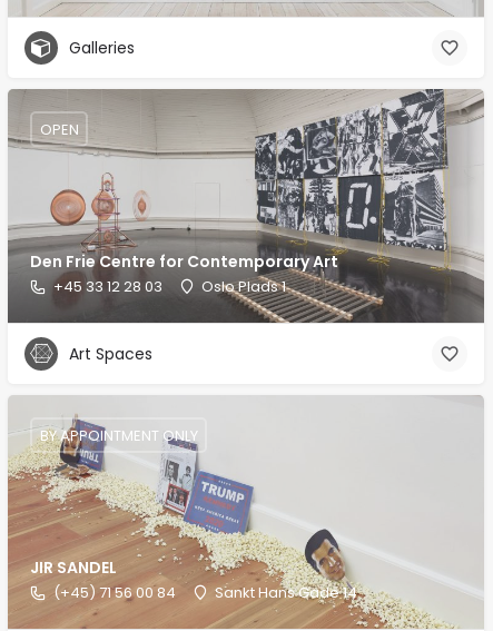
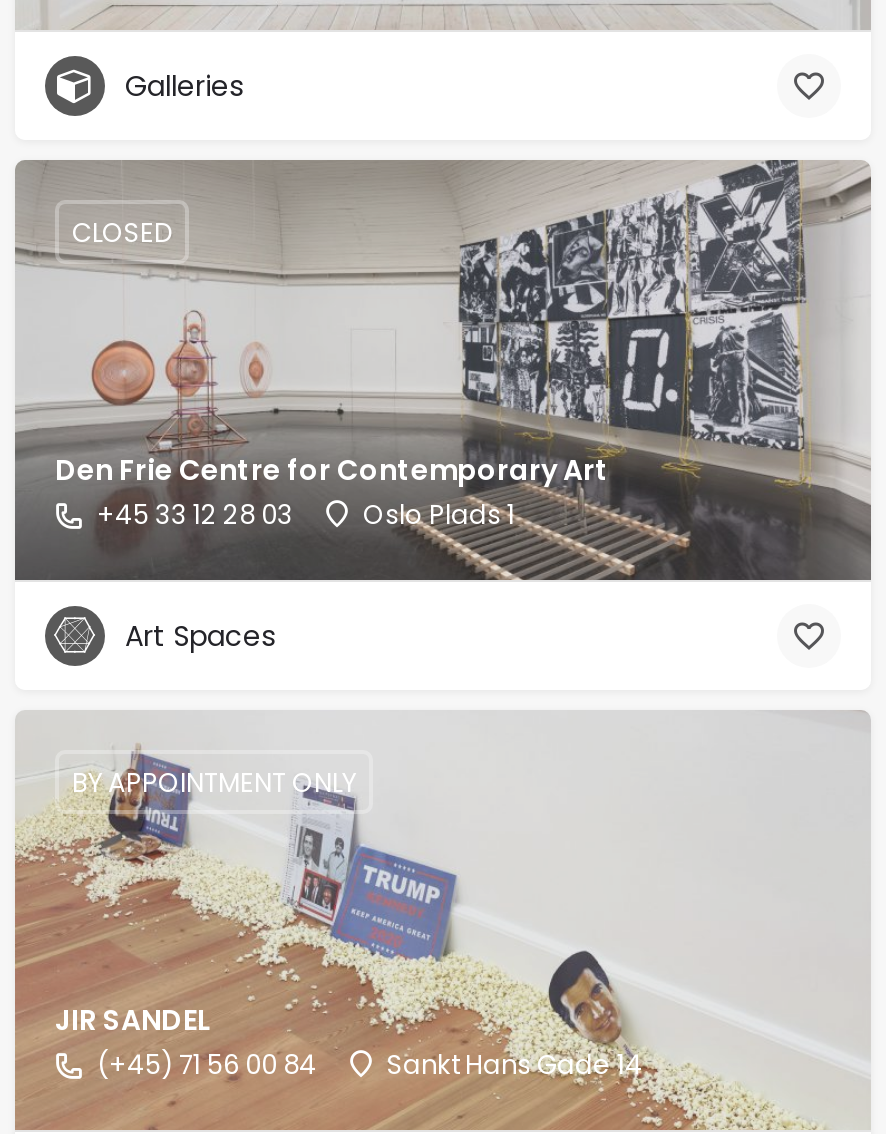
- OPEN
+ CLOSED
